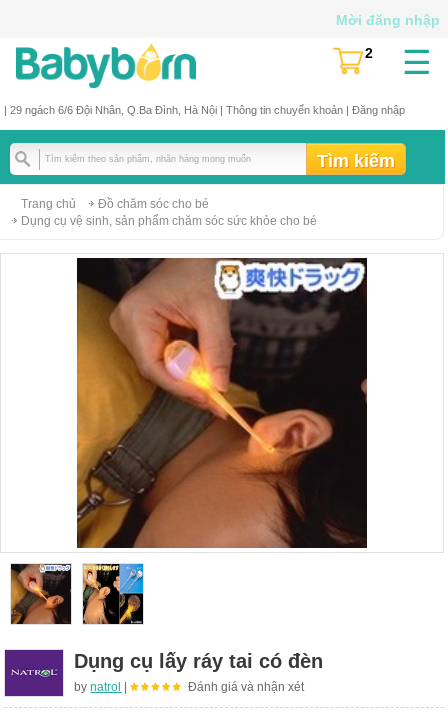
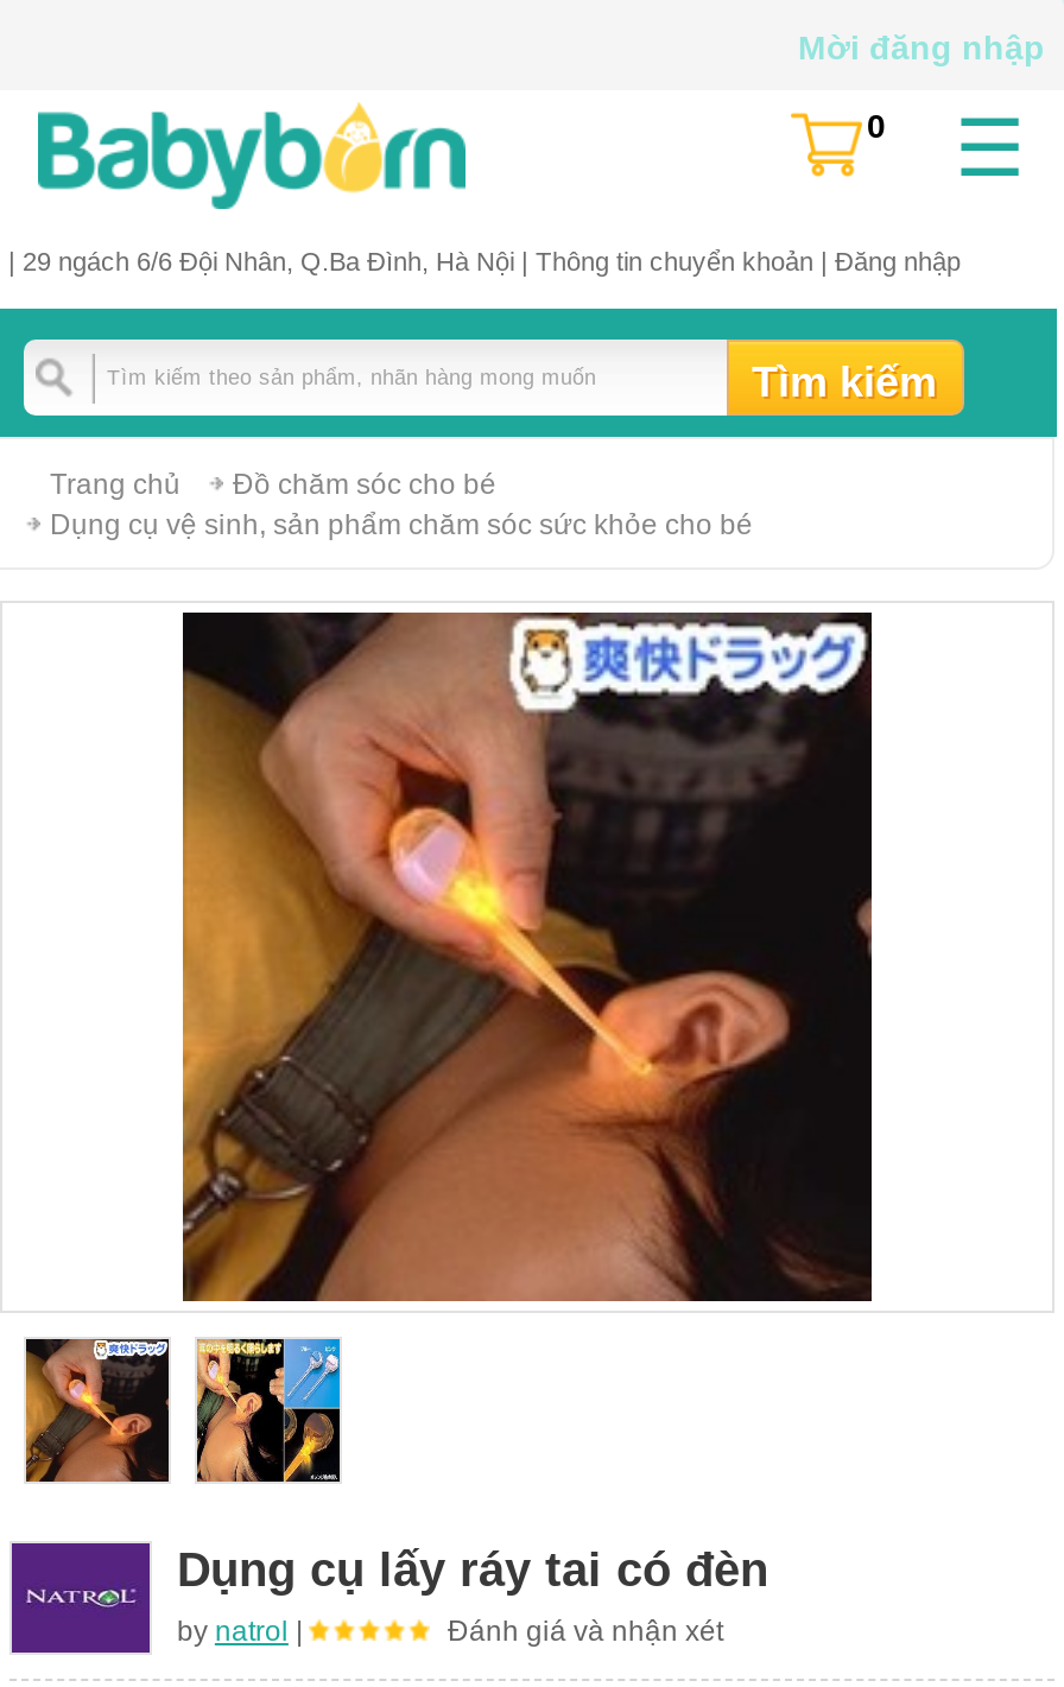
- 2
+ 0
